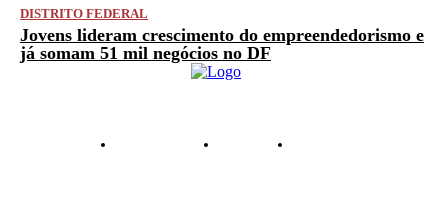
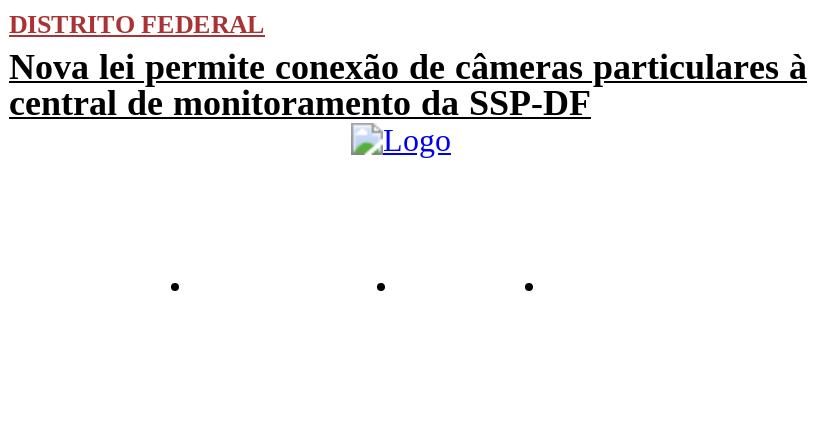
- Jovens lideram crescimento do empreendedorismo e
- já somam 51 mil negócios no DF
+ Nova lei permite conexão de câmeras particulares à
+ central de monitoramento da SSP-DF
